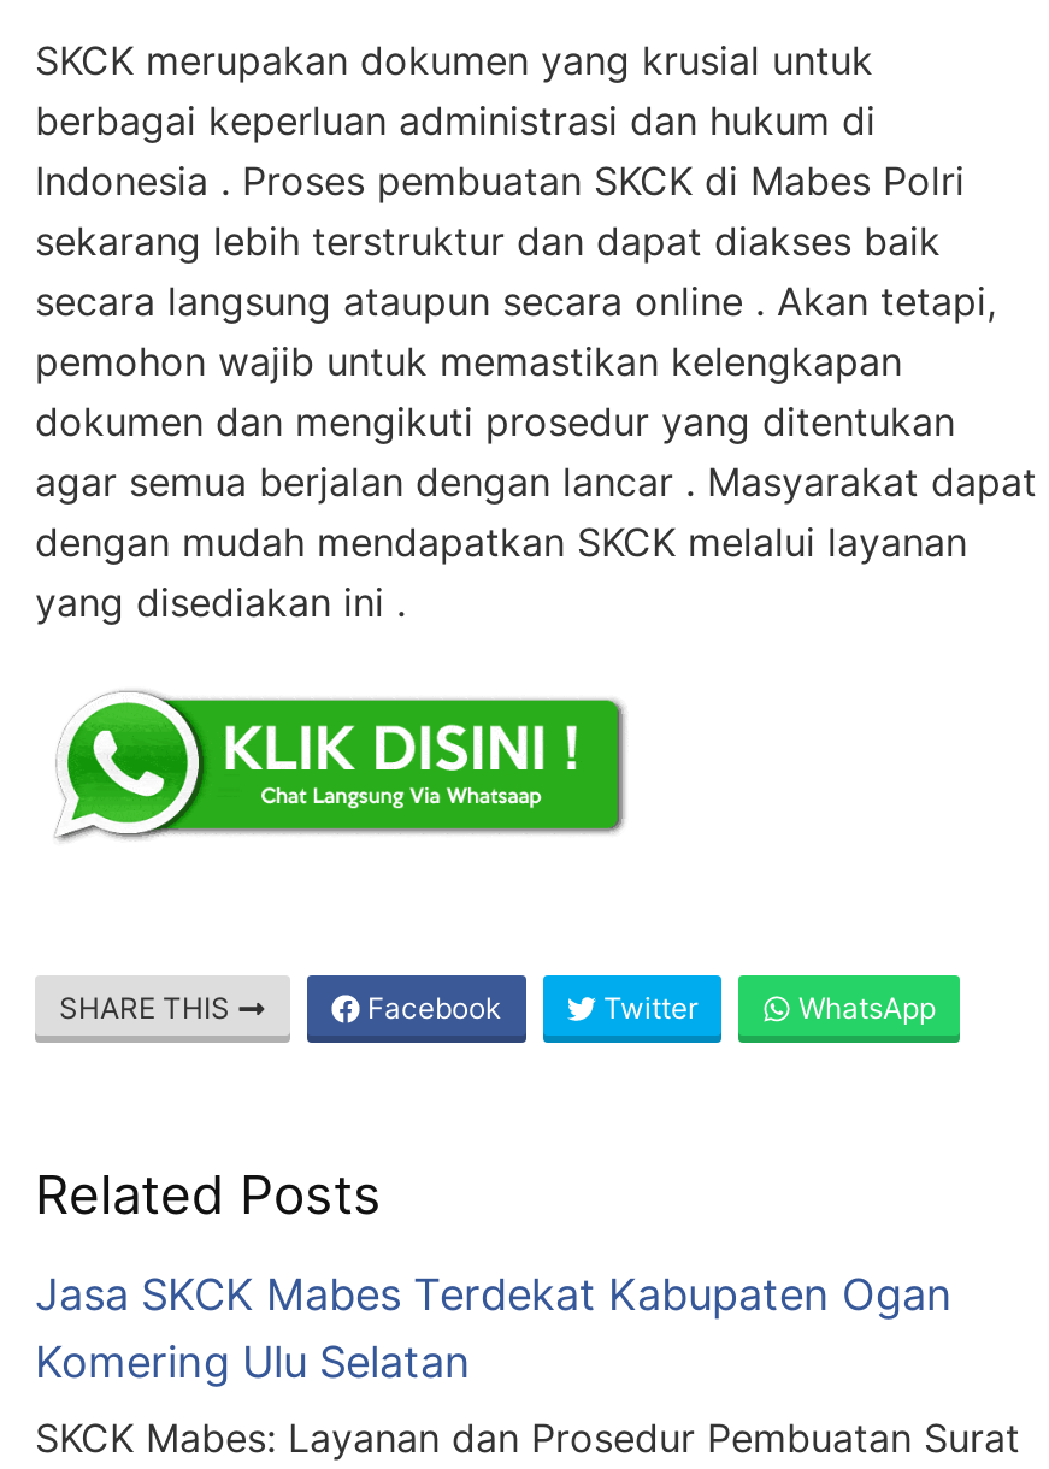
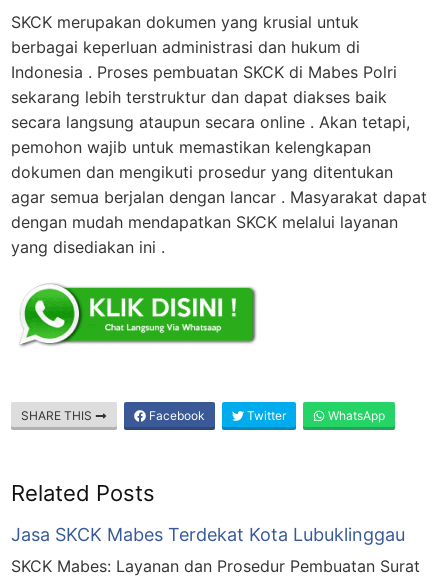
- Jasa SKCK Mabes Terdekat Kabupaten Ogan
- Komering Ulu Selatan
+ Jasa SKCK Mabes Terdekat Kota Lubuklinggau
